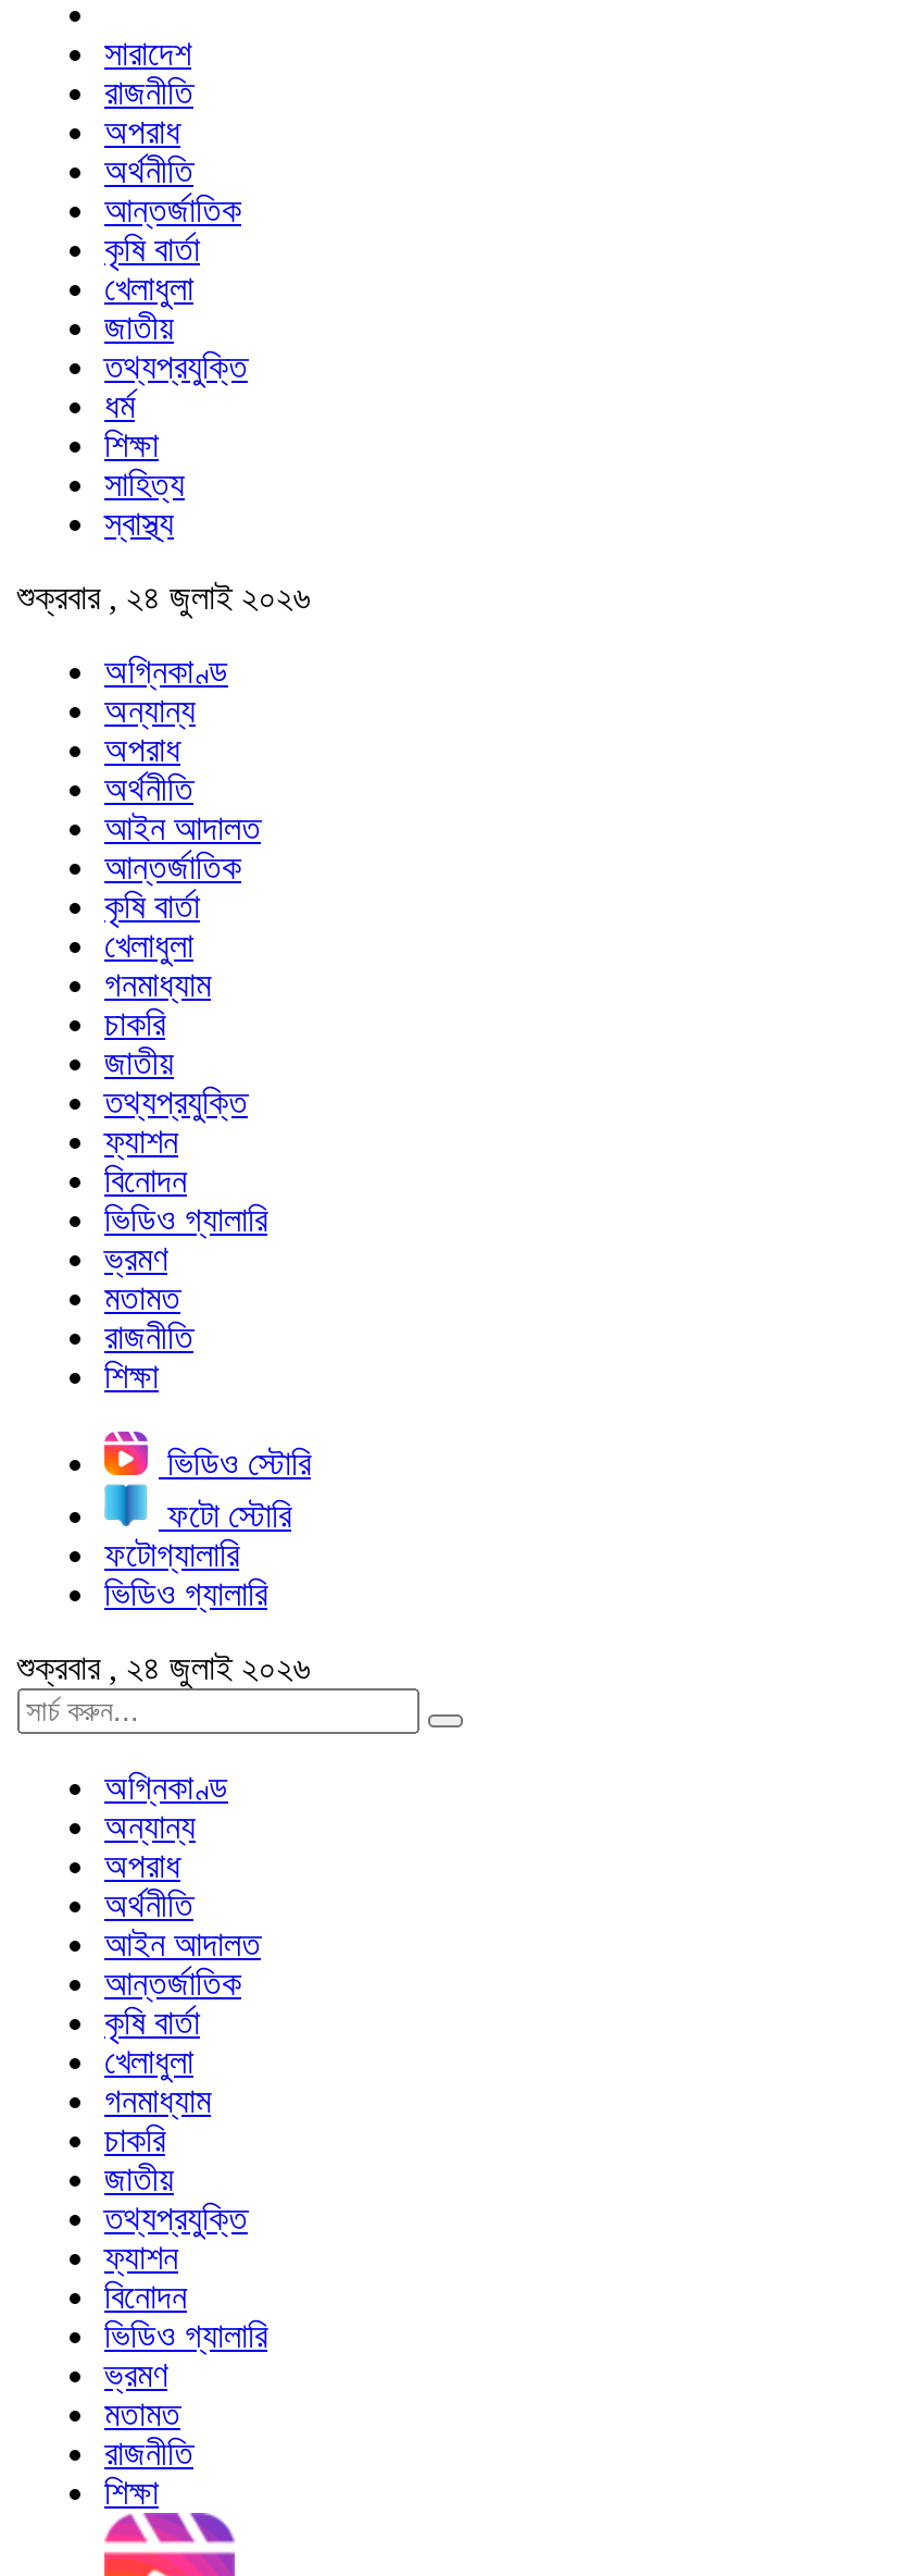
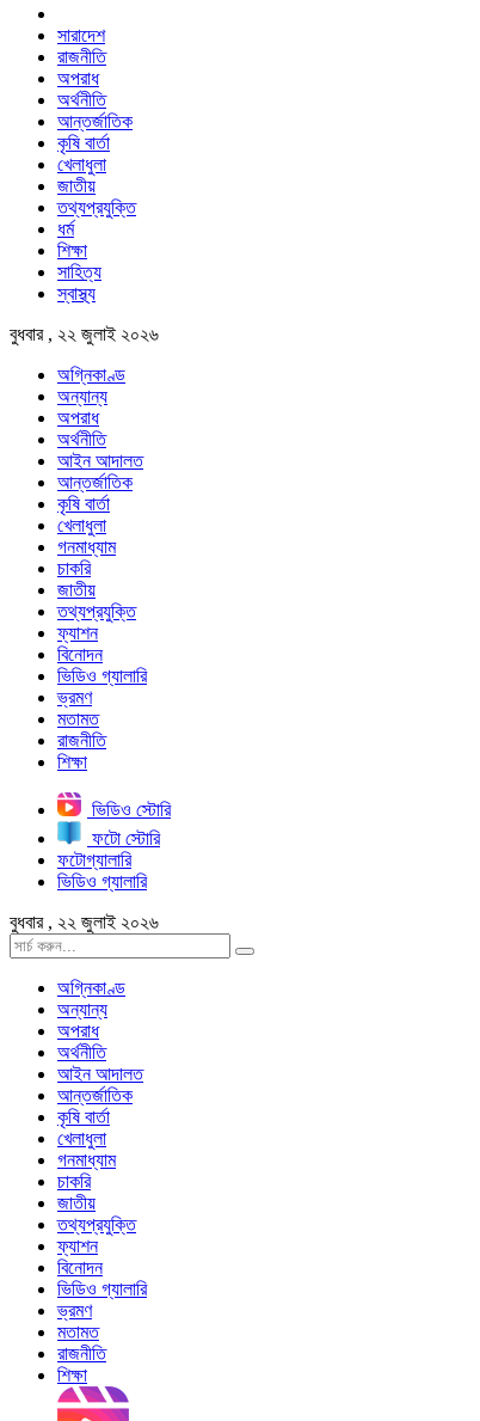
- শুক্রবার , ২৪ জুলাই ২০২৬
+ বুধবার , ২২ জুলাই ২০২৬

- শুক্রবার , ২৪ জুলাই ২০২৬
+ বুধবার , ২২ জুলাই ২০২৬
